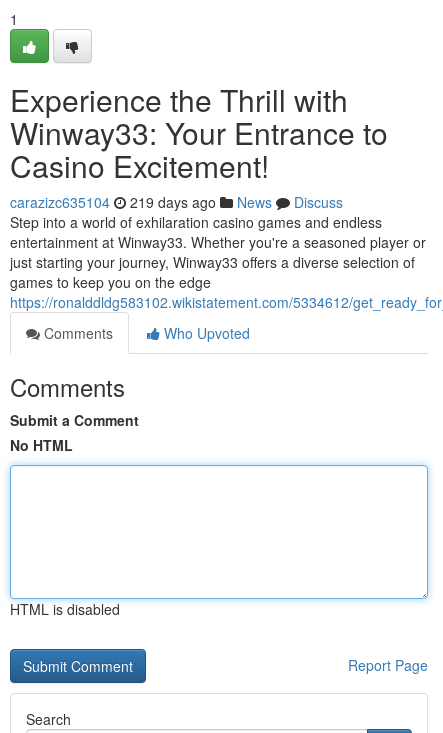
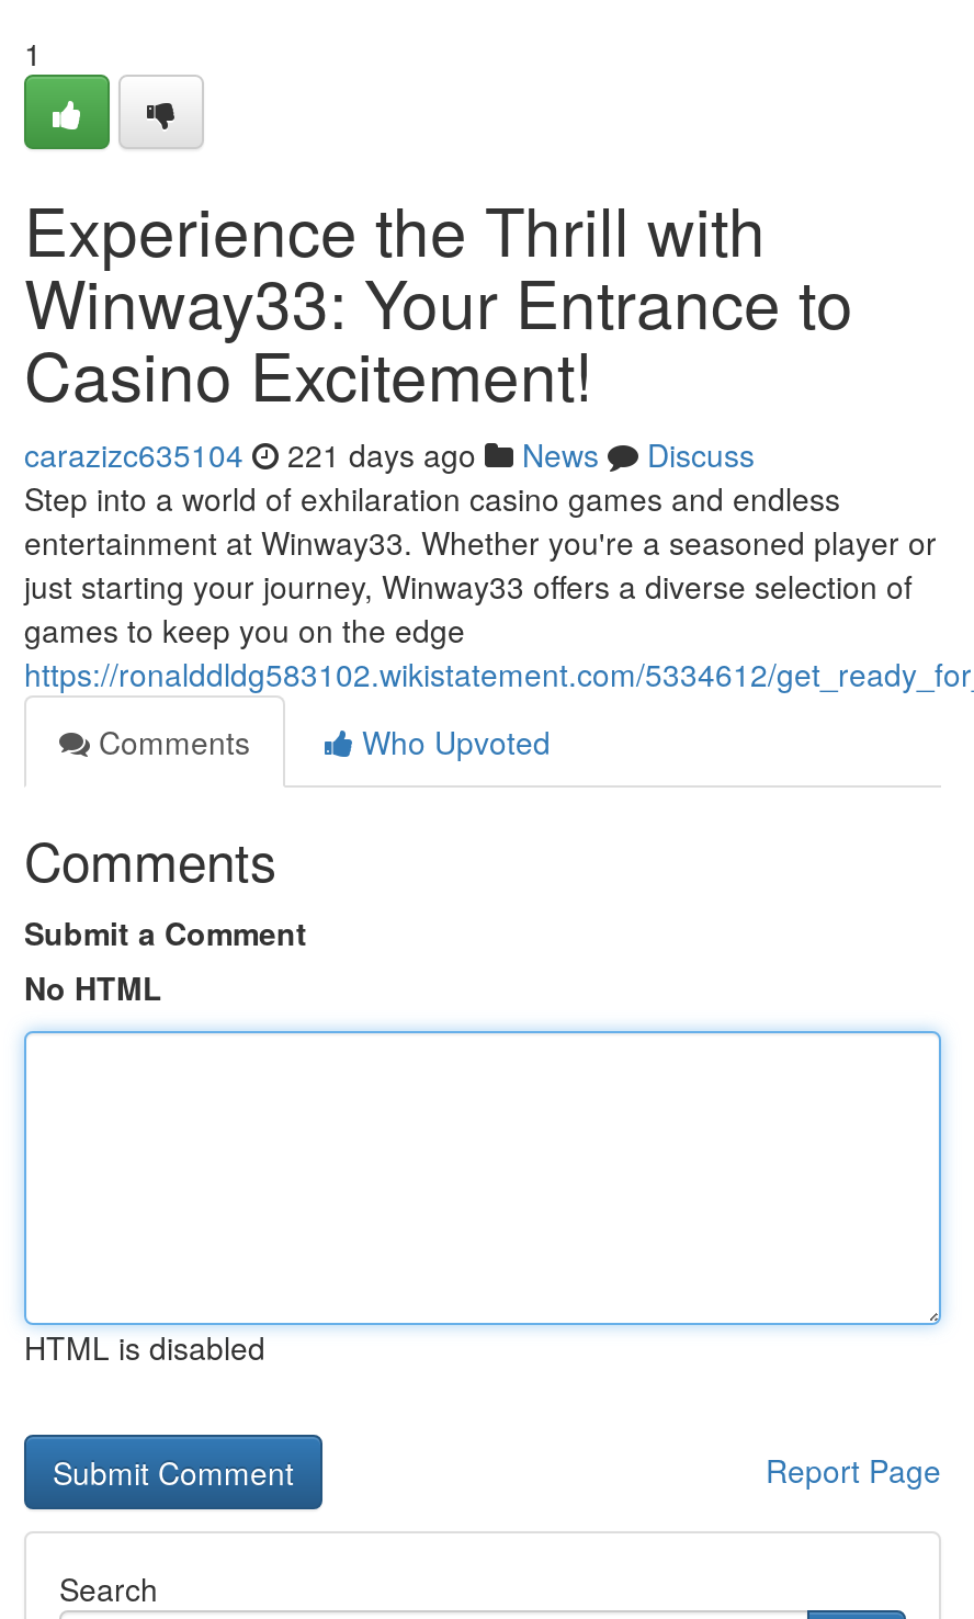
- carazizc635104 219 days ago News Discuss
+ carazizc635104 221 days ago News Discuss
